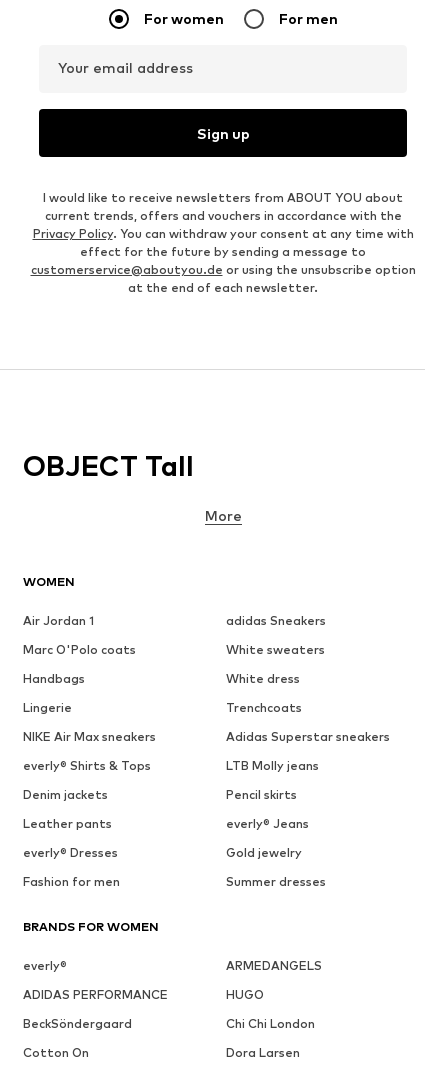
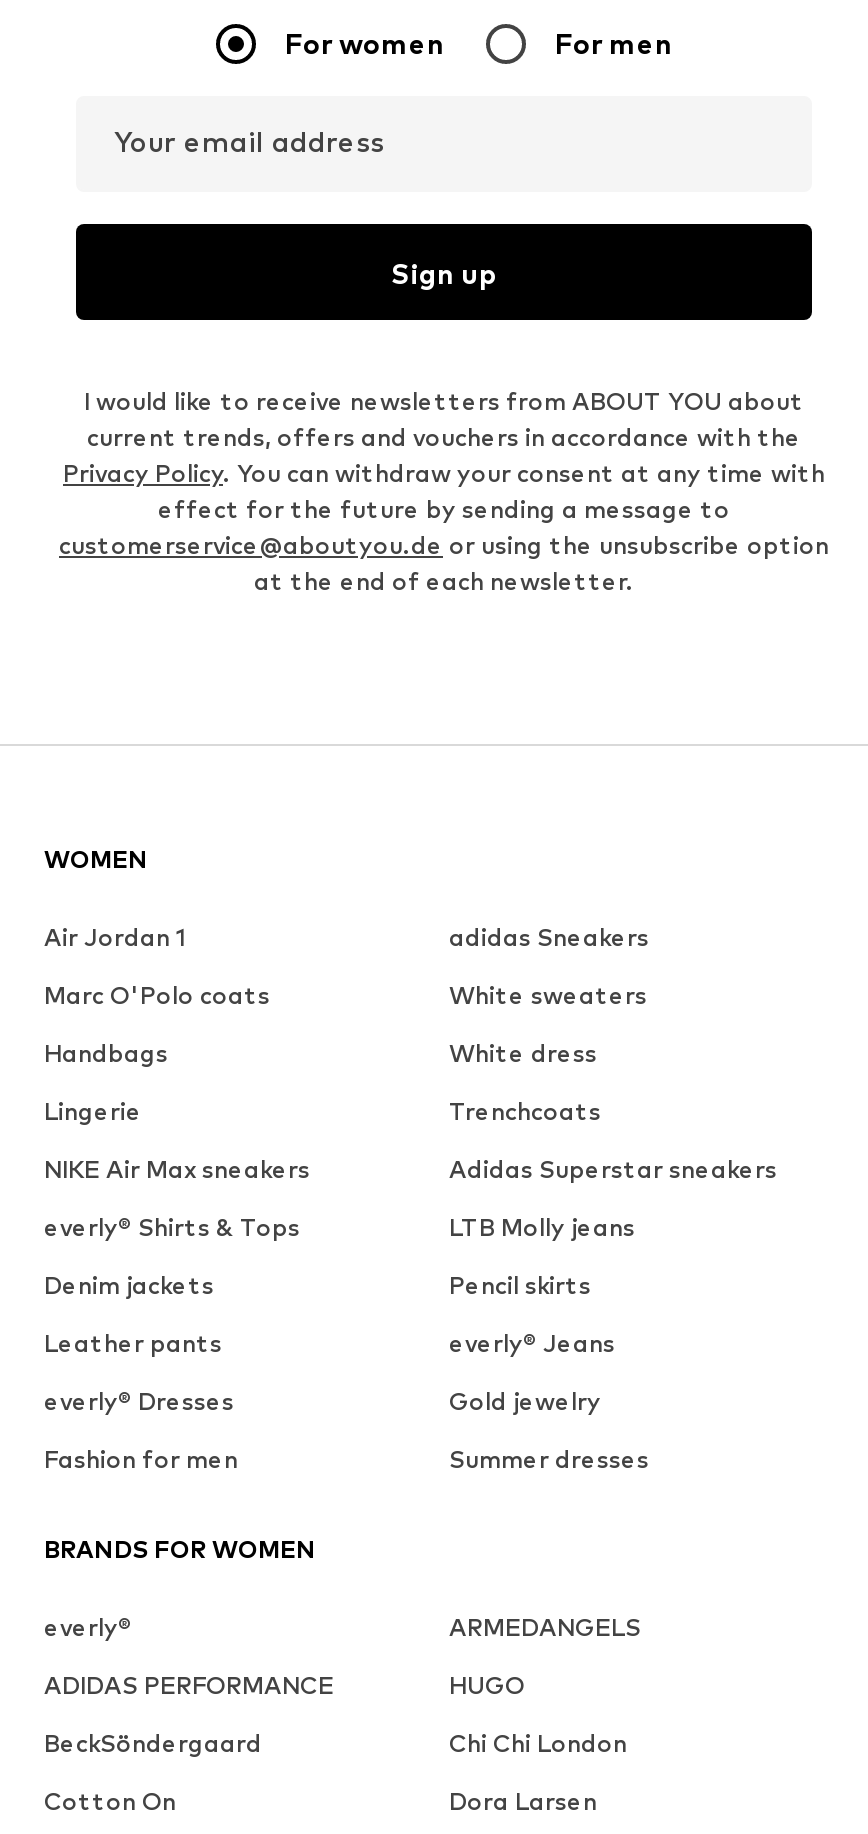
- OBJECT Tall
- More
